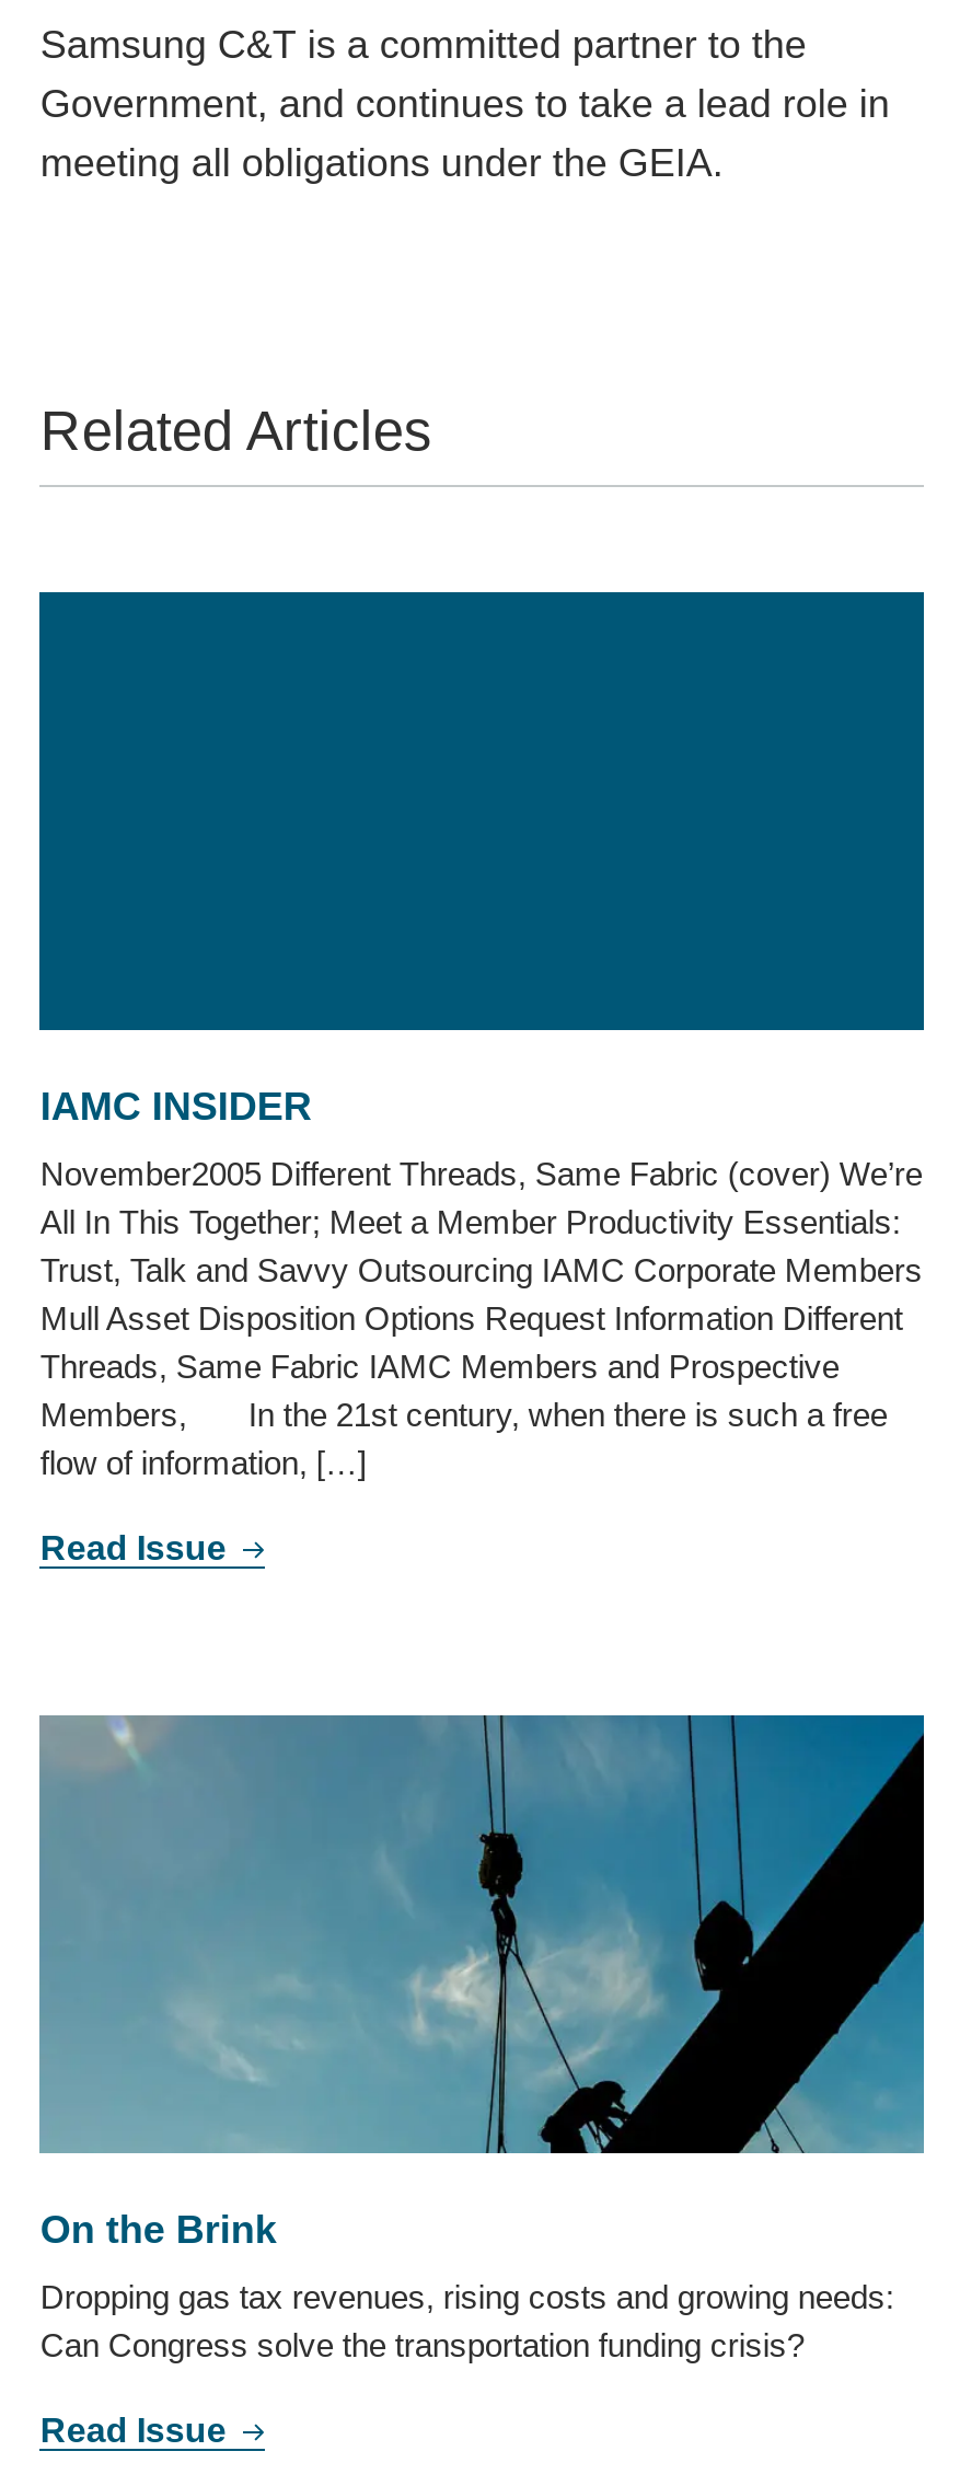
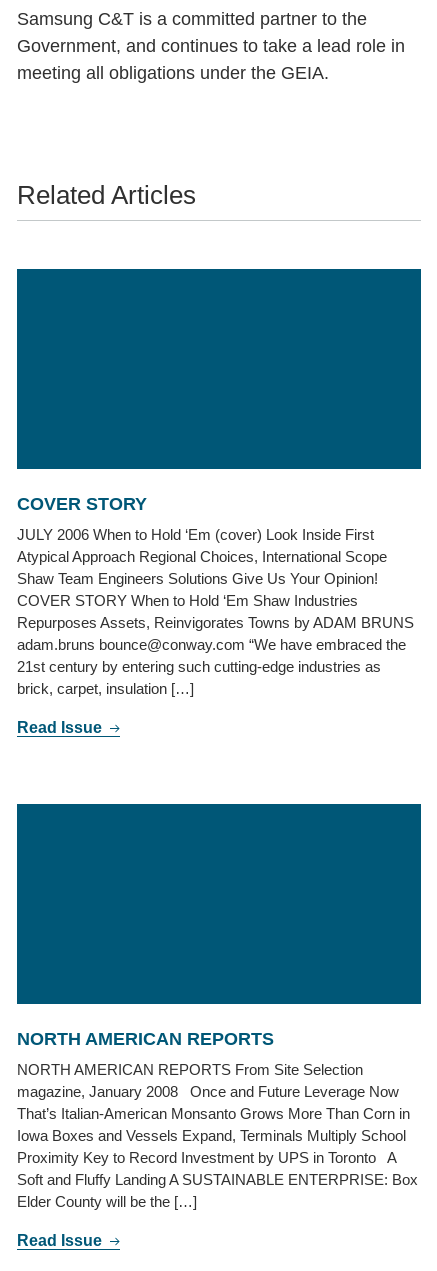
- IAMC INSIDER
+ COVER STORY

- November2005 Different Threads, Same Fabric (cover) We’re
- All In This Together; Meet a Member Productivity Essentials:
- Trust, Talk and Savvy Outsourcing IAMC Corporate Members
- Mull Asset Disposition Options Request Information Different
- Threads, Same Fabric IAMC Members and Prospective
- Members, In the 21st century, when there is such a free
- flow of information, […]
+ JULY 2006 When to Hold ‘Em (cover) Look Inside First
+ Atypical Approach Regional Choices, International Scope
+ Shaw Team Engineers Solutions Give Us Your Opinion!
+ COVER STORY When to Hold ‘Em Shaw Industries
+ Repurposes Assets, Reinvigorates Towns by ADAM BRUNS
+ adam.bruns bounce@conway.com “We have embraced the
+ 21st century by entering such cutting-edge industries as
+ brick, carpet, insulation […]

- [image]

- On the Brink
+ NORTH AMERICAN REPORTS

- Dropping gas tax revenues, rising costs and growing needs:
- Can Congress solve the transportation funding crisis?
+ NORTH AMERICAN REPORTS From Site Selection
+ magazine, January 2008 Once and Future Leverage Now
+ That’s Italian-American Monsanto Grows More Than Corn in
+ Iowa Boxes and Vessels Expand, Terminals Multiply School
+ Proximity Key to Record Investment by UPS in Toronto A
+ Soft and Fluffy Landing A SUSTAINABLE ENTERPRISE: Box
+ Elder County will be the […]
